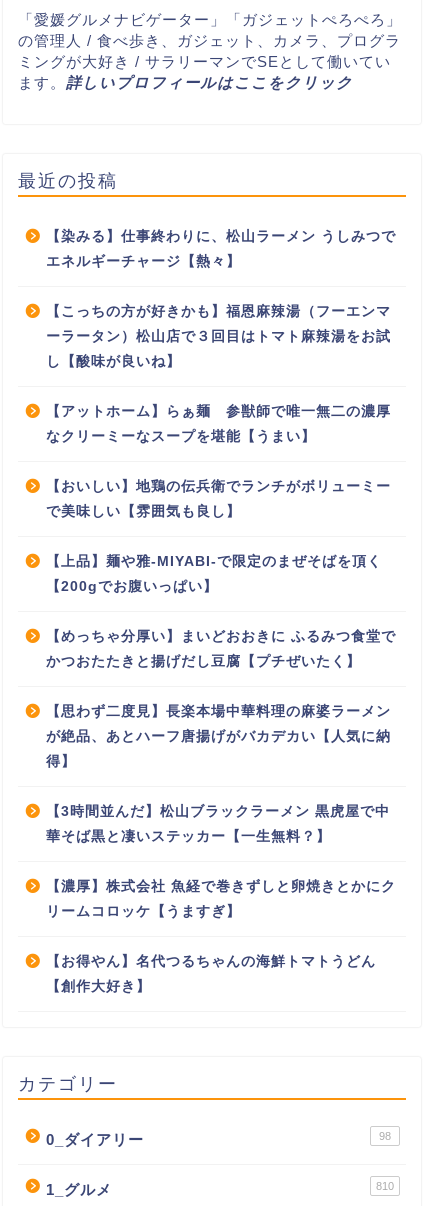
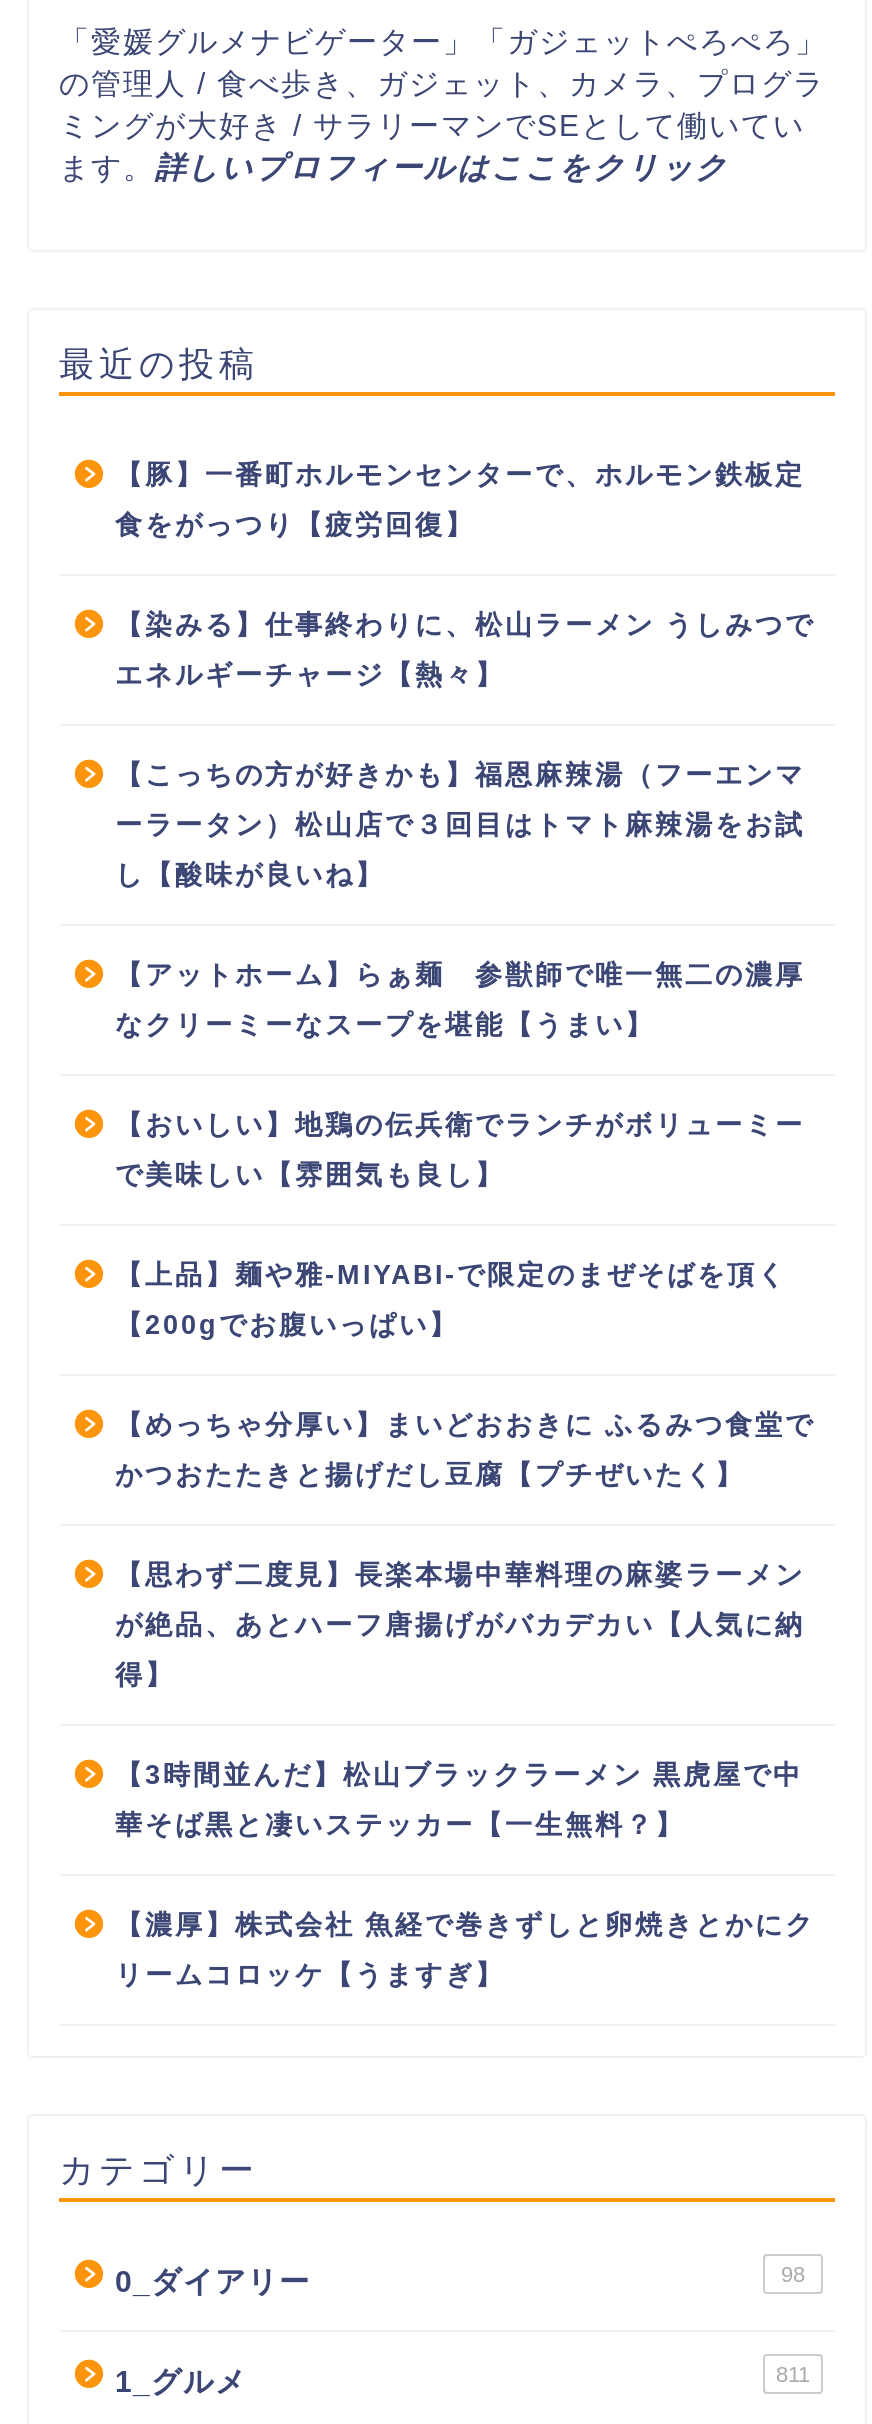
+ 【豚】一番町ホルモンセンターで、ホルモン鉄板定
+ 食をがっつり【疲労回復】

moved down: 【染みる】仕事終わりに、松山ラーメン うしみつで | エネルギーチャージ【熱々】 | 【こっちの方が好きかも】福恩麻辣湯（フーエンマ | ... | 【濃厚】株式会社 魚経で巻きずしと卵焼きとかにク | リームコロッケ【うますぎ】

- 【お得やん】名代つるちゃんの海鮮トマトうどん
- 【創作大好き】

- 810
+ 811
